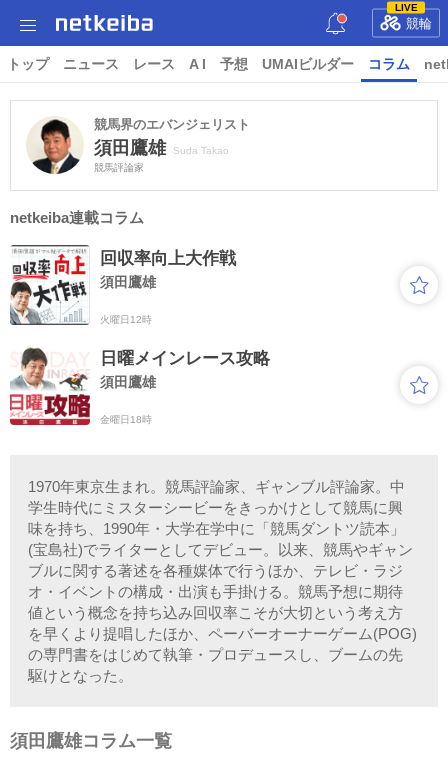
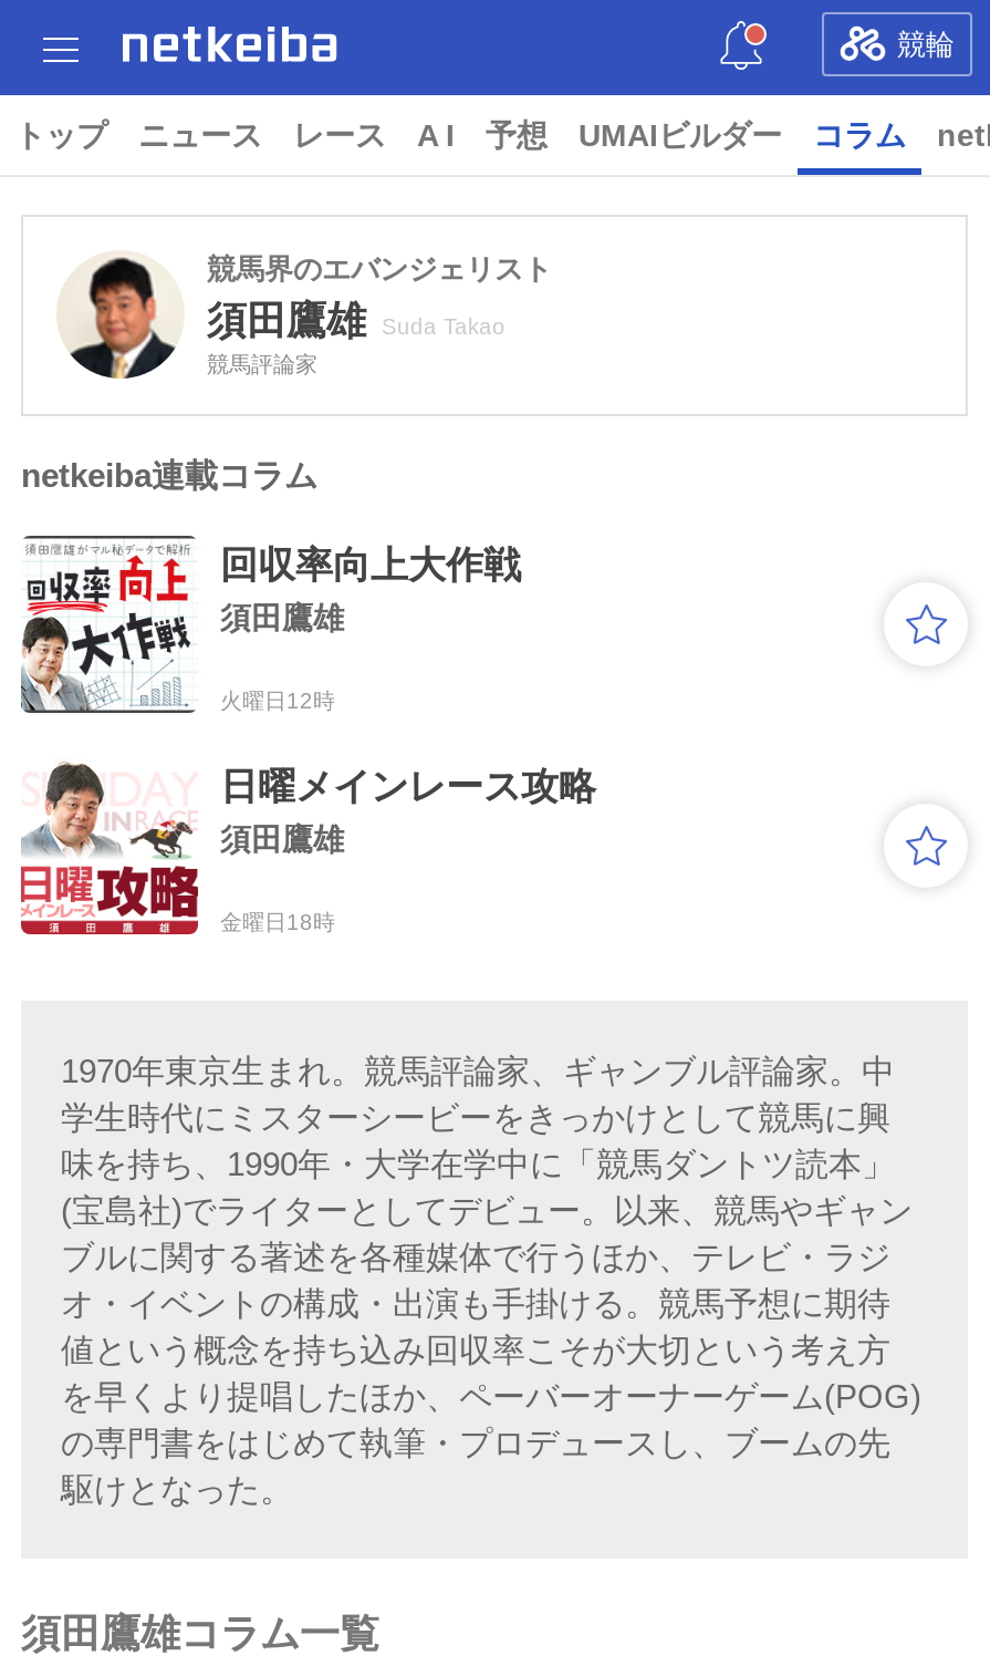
- LIVE
